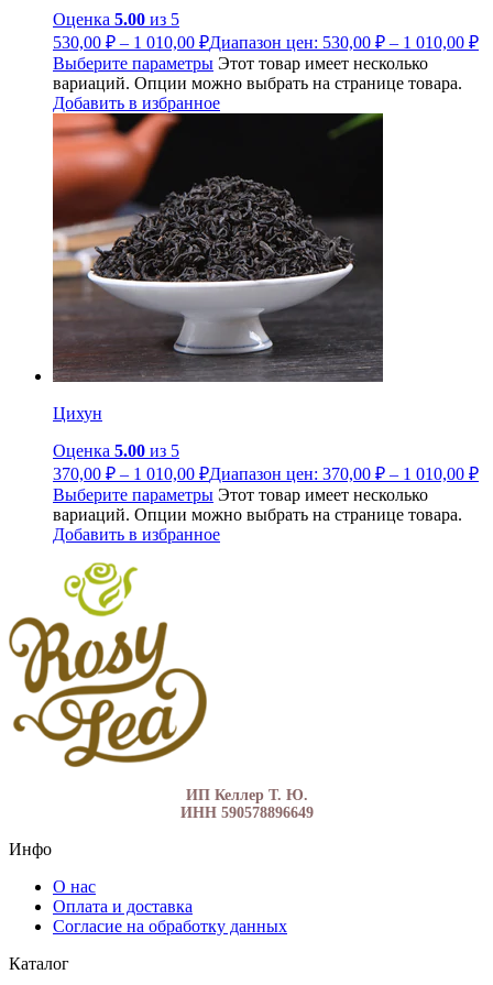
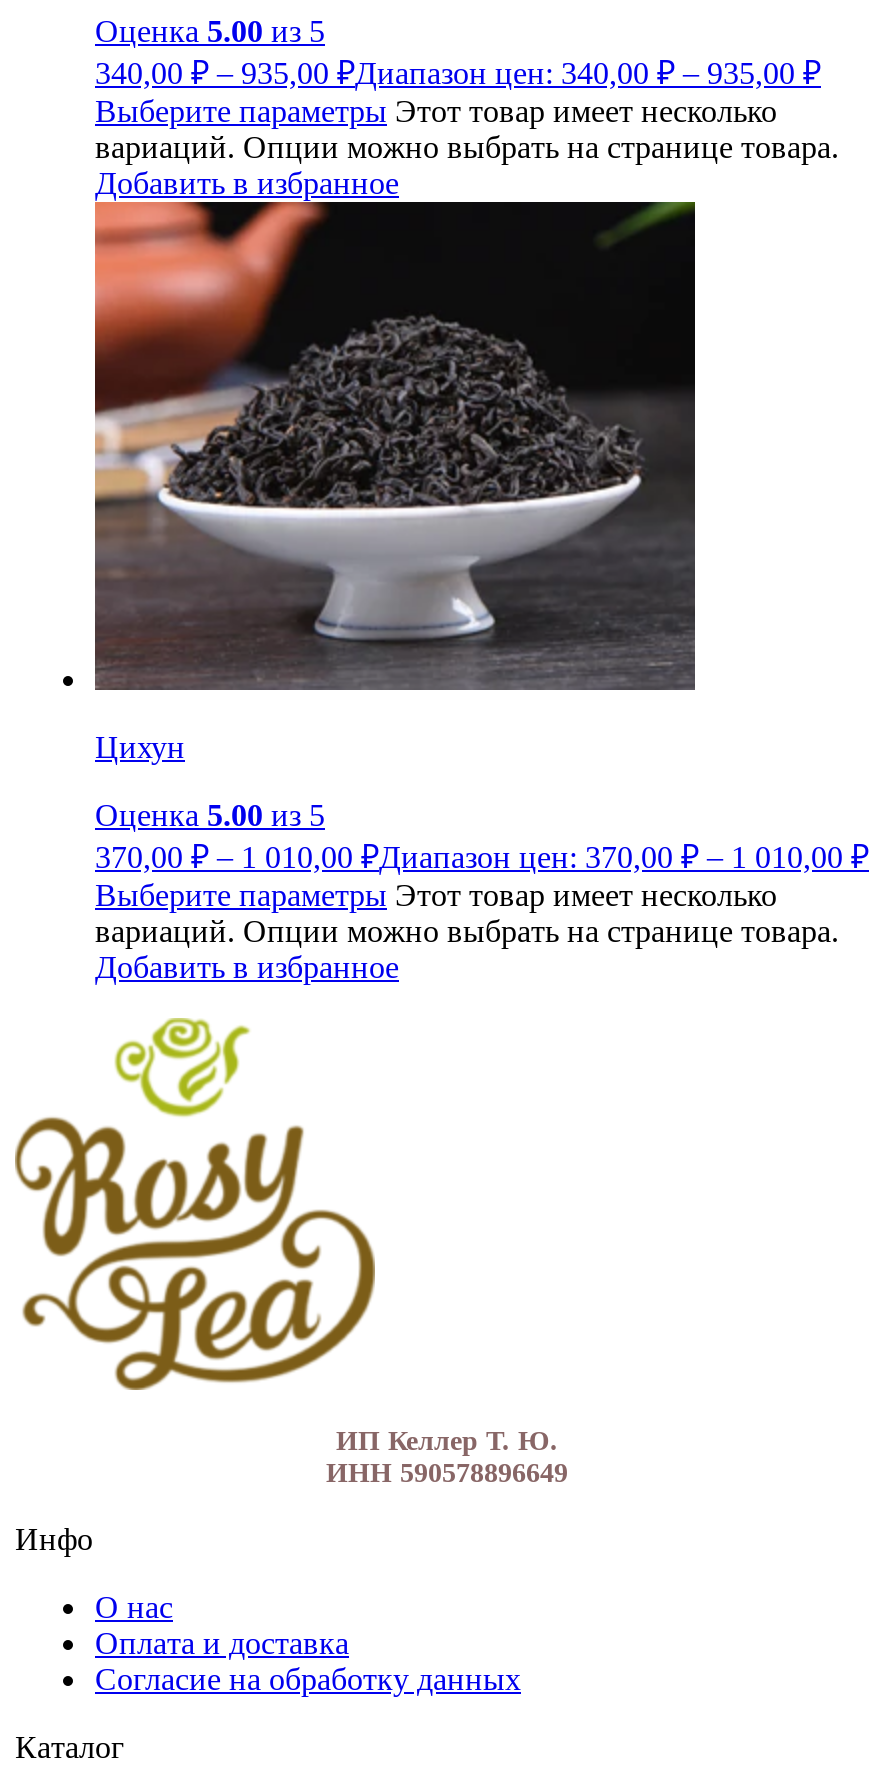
- 530,00 ₽ – 1 010,00 ₽Диапазон цен: 530,00 ₽ – 1 010,00 ₽
+ 340,00 ₽ – 935,00 ₽Диапазон цен: 340,00 ₽ – 935,00 ₽
